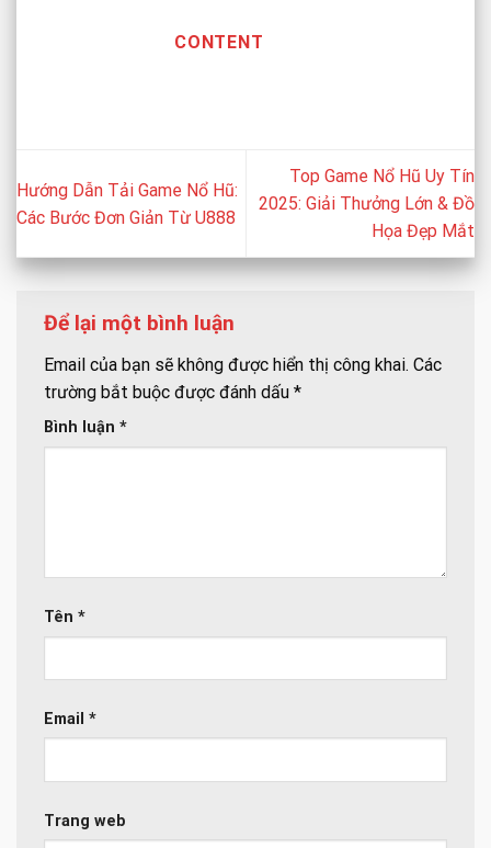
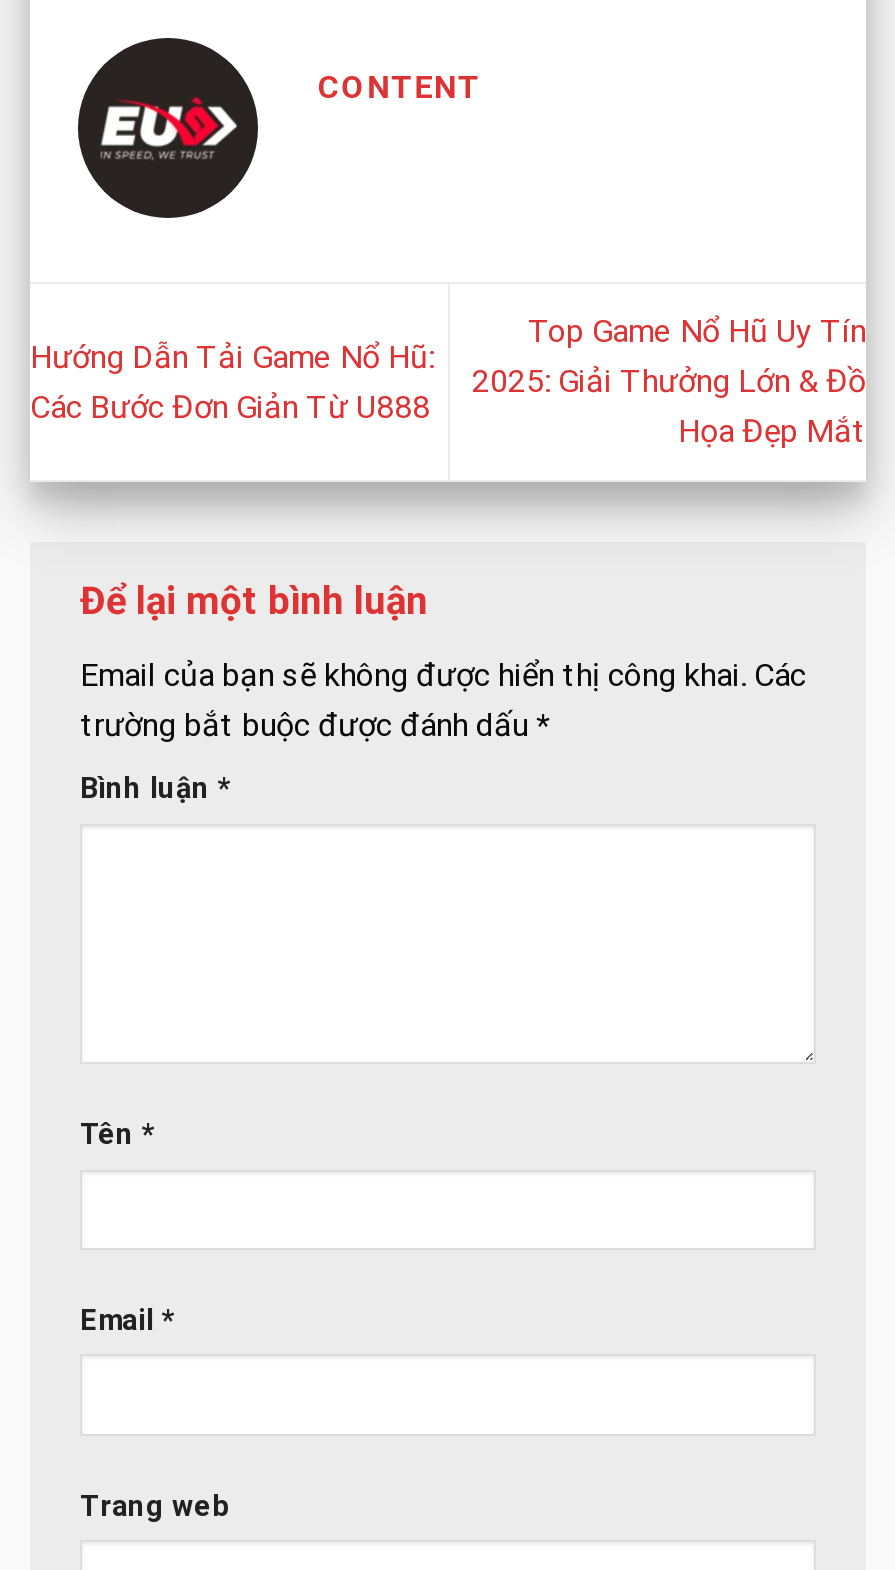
+ [image]
